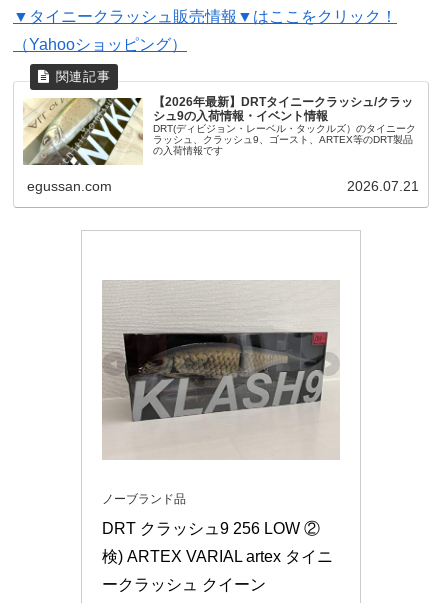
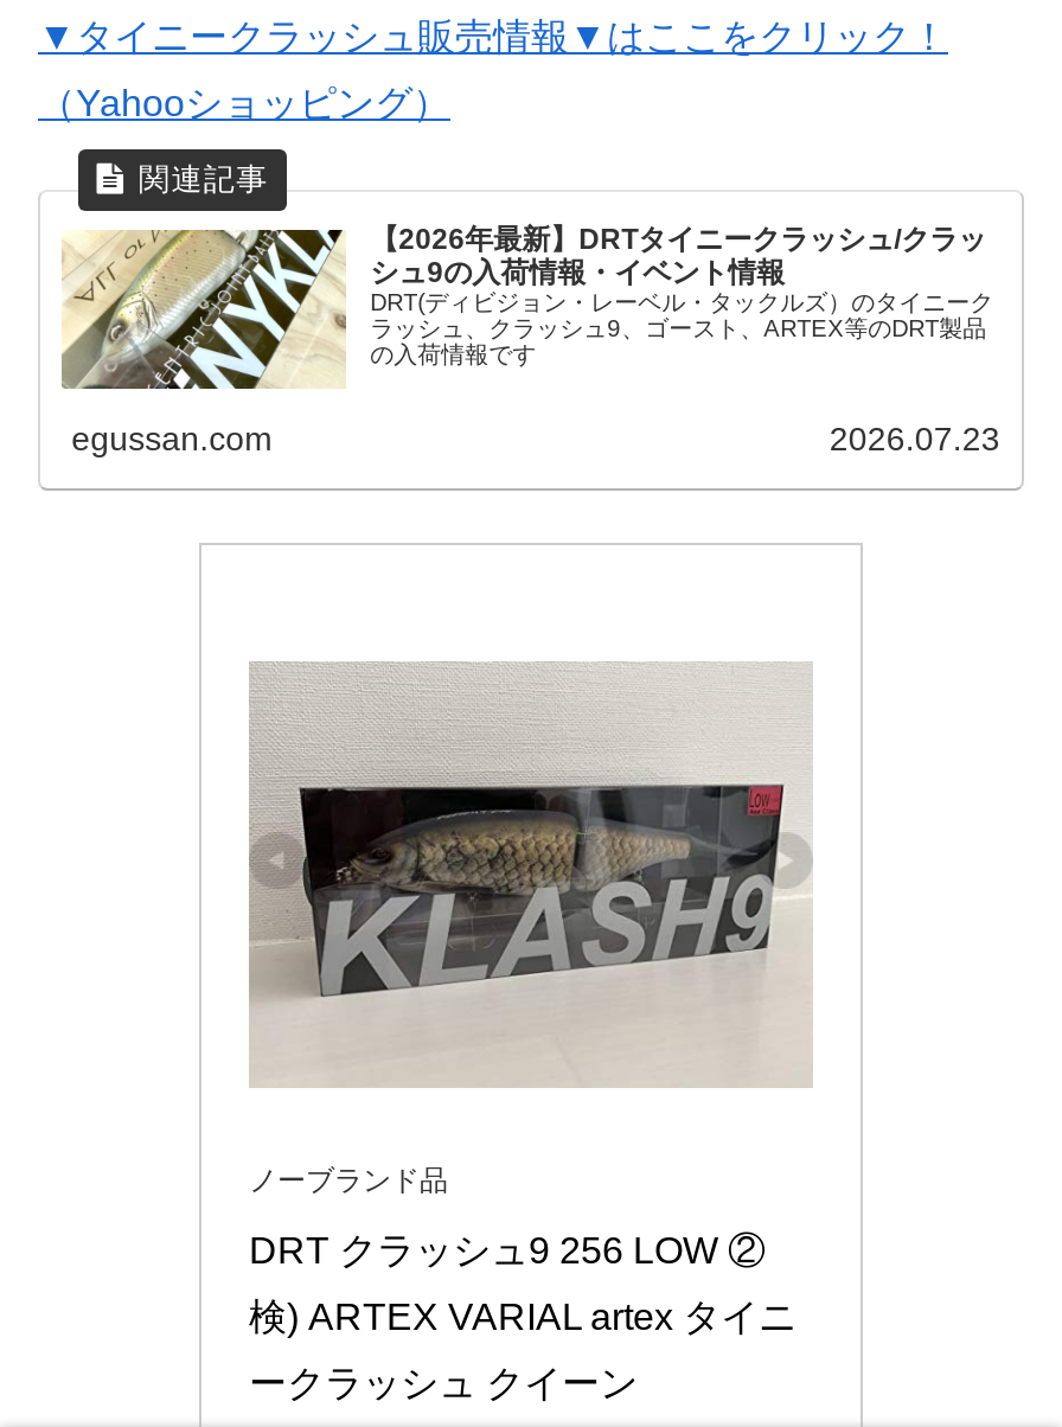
- 2026.07.21
+ 2026.07.23
